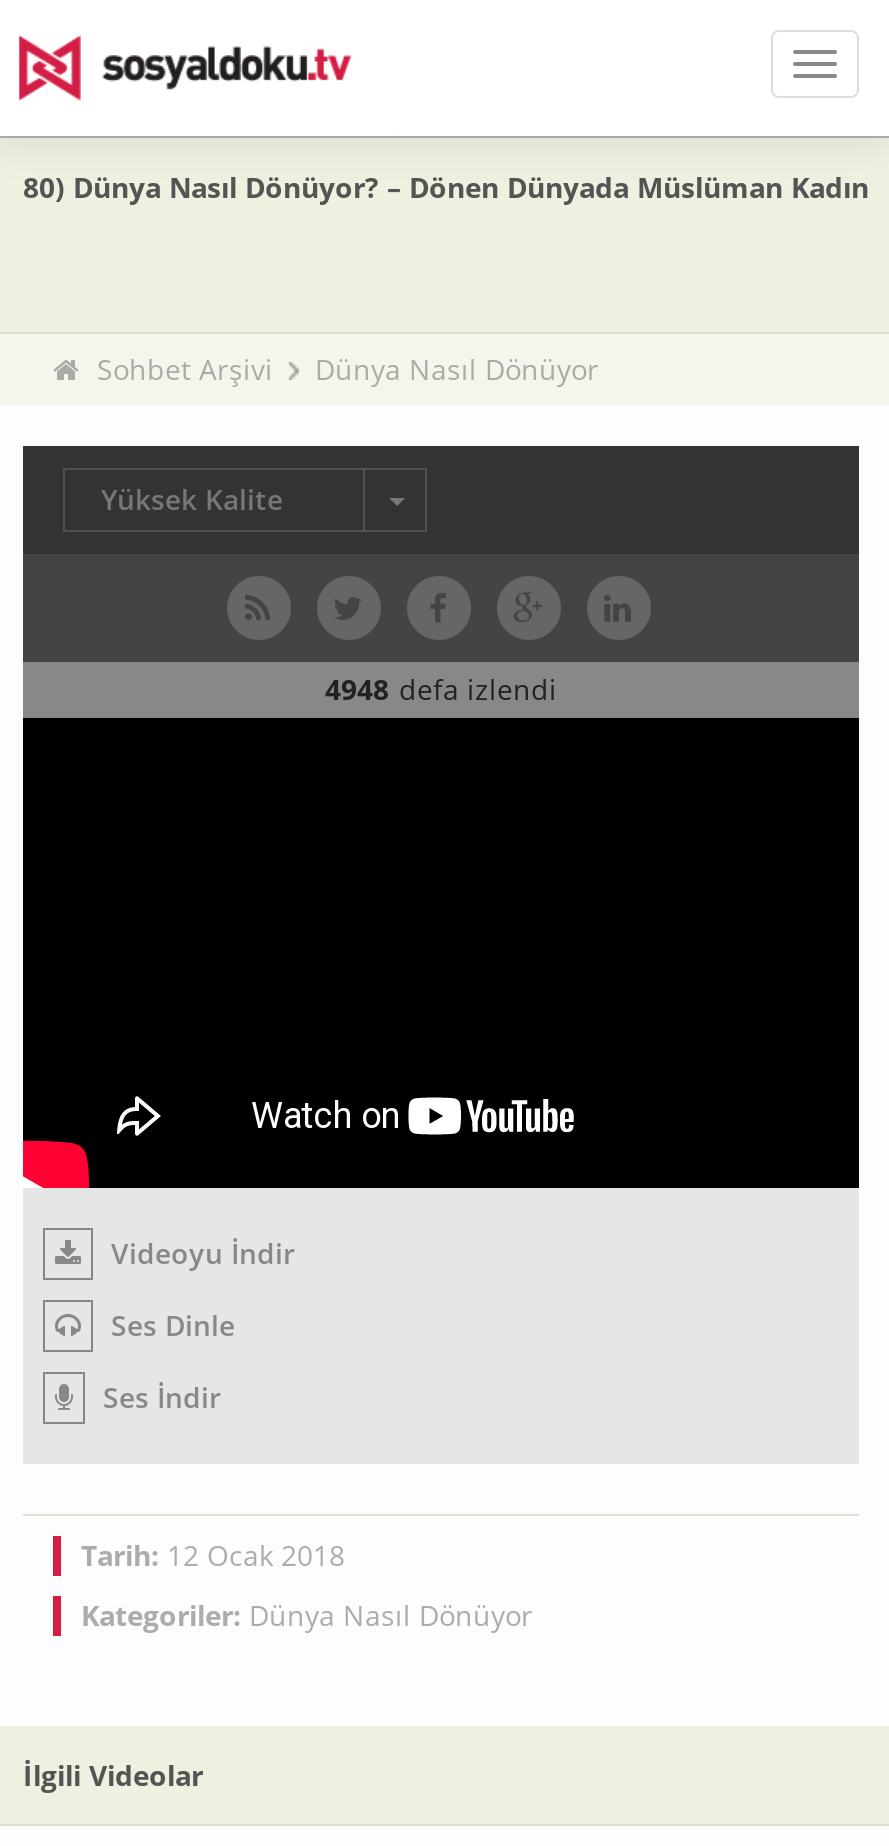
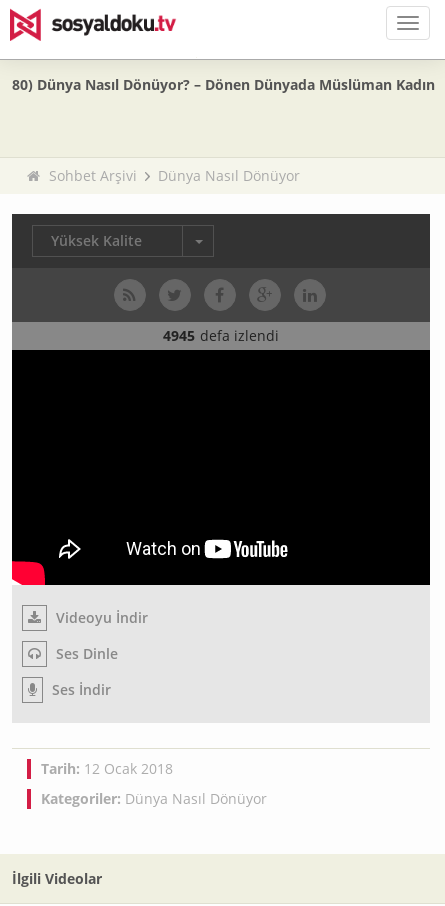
- 4948 defa izlendi
+ 4945 defa izlendi
